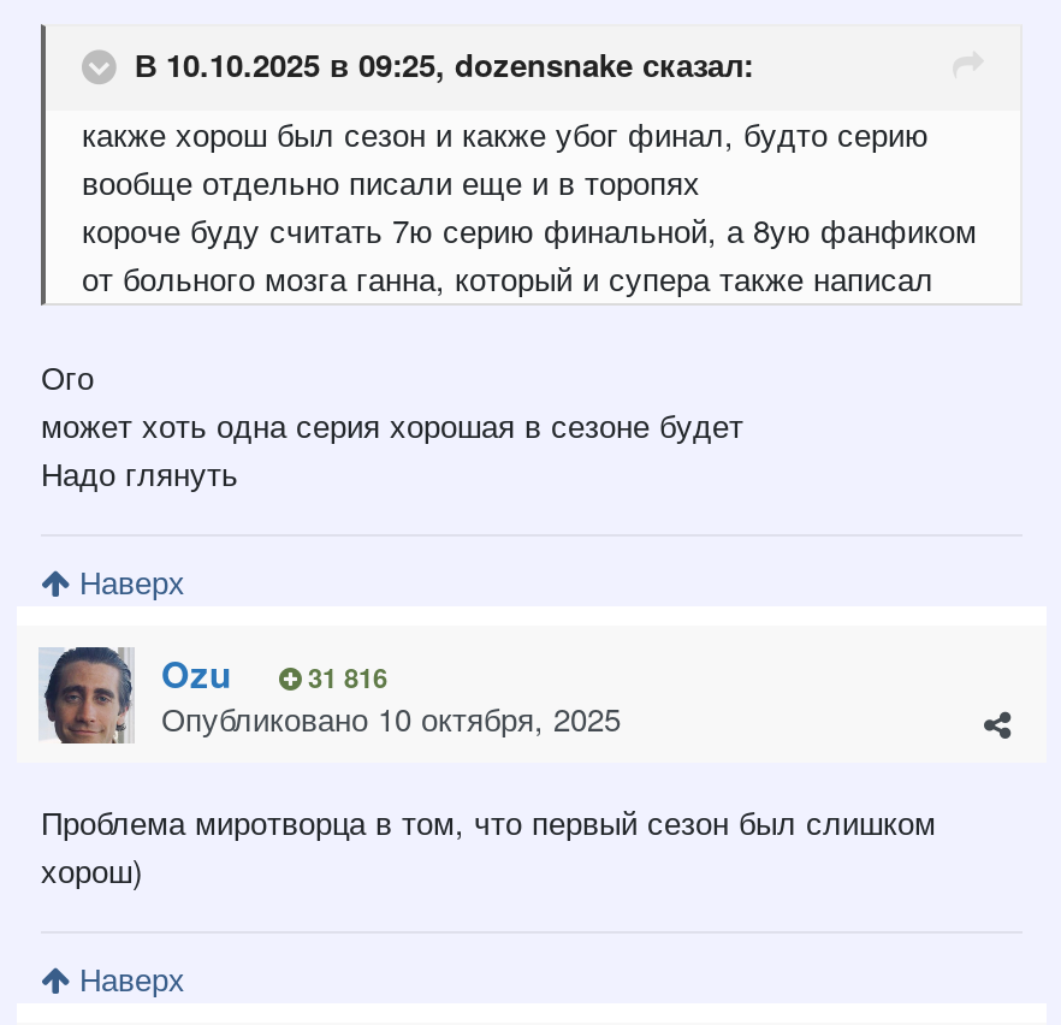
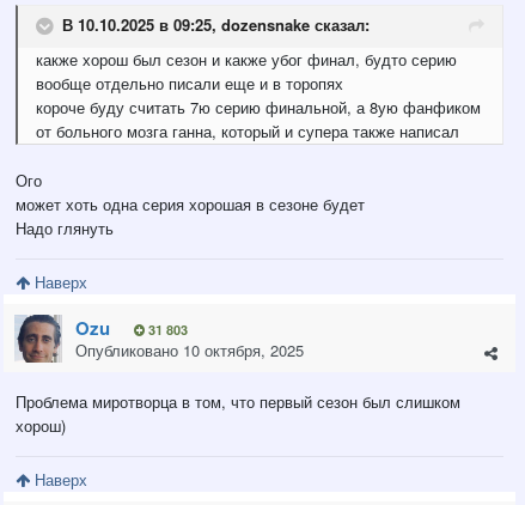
- Ozu 31 816
+ Ozu 31 803
